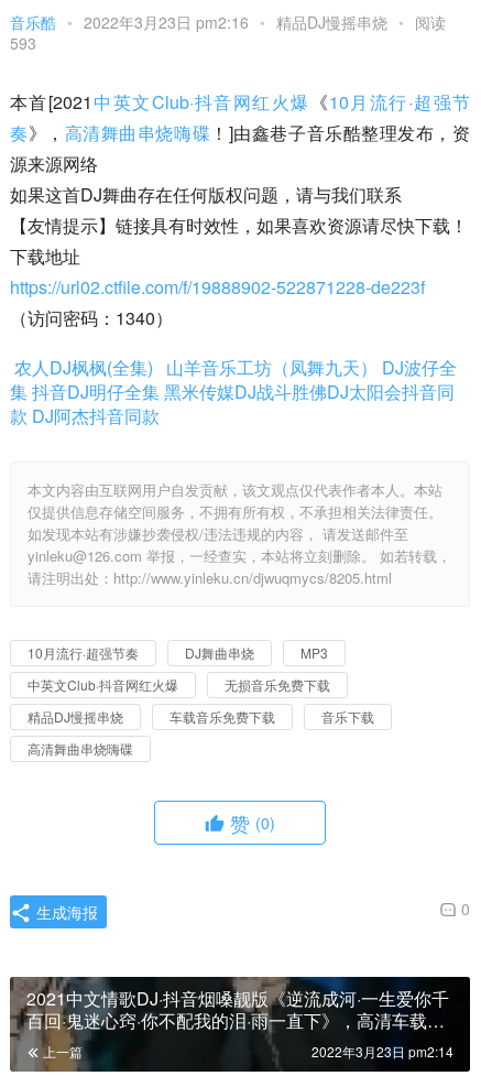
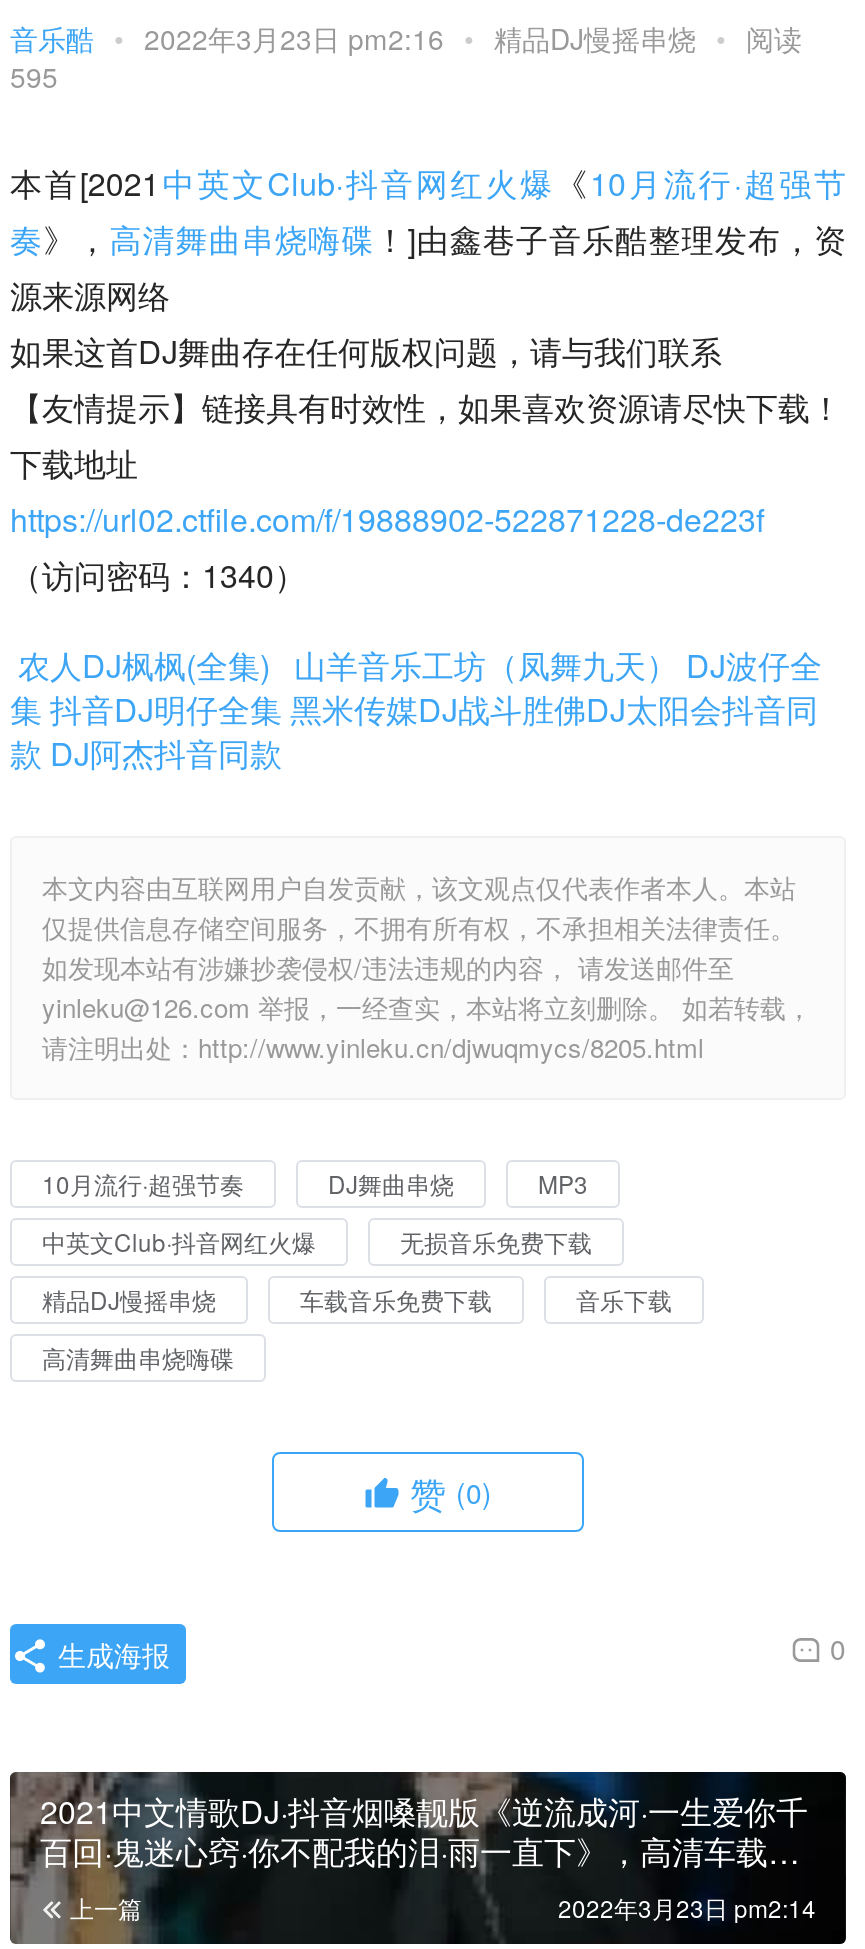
- 593
+ 595
